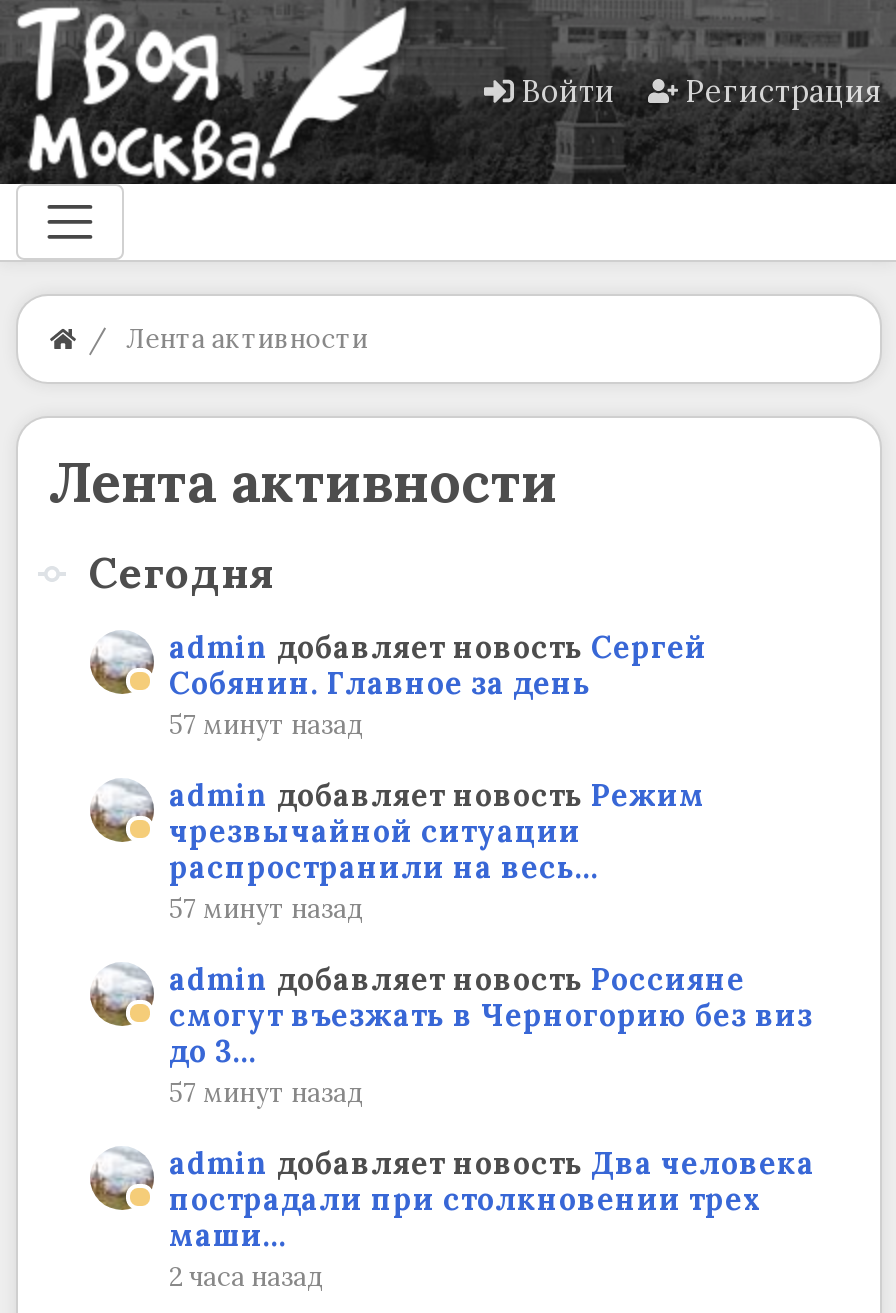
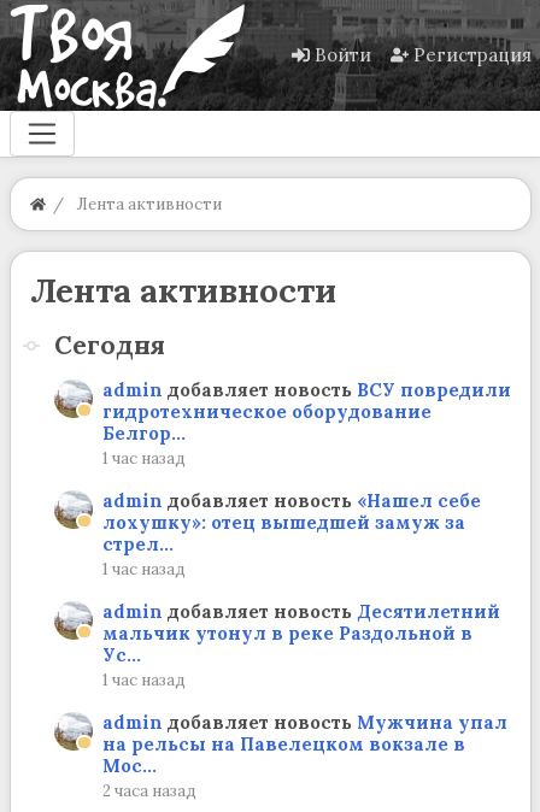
- admin добавляет новость Сергей
- Собянин. Главное за день
- 57 минут назад
+ admin добавляет новость ВСУ повредили
+ гидротехническое оборудование
+ Белгор...
+ 1 час назад

- admin добавляет новость Режим
- чрезвычайной ситуации
- распространили на весь...
- 57 минут назад
+ admin добавляет новость «Нашел себе
+ лохушку»: отец вышедшей замуж за
+ стрел...
+ 1 час назад

- admin добавляет новость Россияне
- смогут въезжать в Черногорию без виз
- до 3...
- 57 минут назад
+ admin добавляет новость Десятилетний
+ мальчик утонул в реке Раздольной в
+ Ус...
+ 1 час назад

- admin добавляет новость Два человека
- пострадали при столкновении трех
- маши...
+ admin добавляет новость Мужчина упал
+ на рельсы на Павелецком вокзале в
+ Мос...
